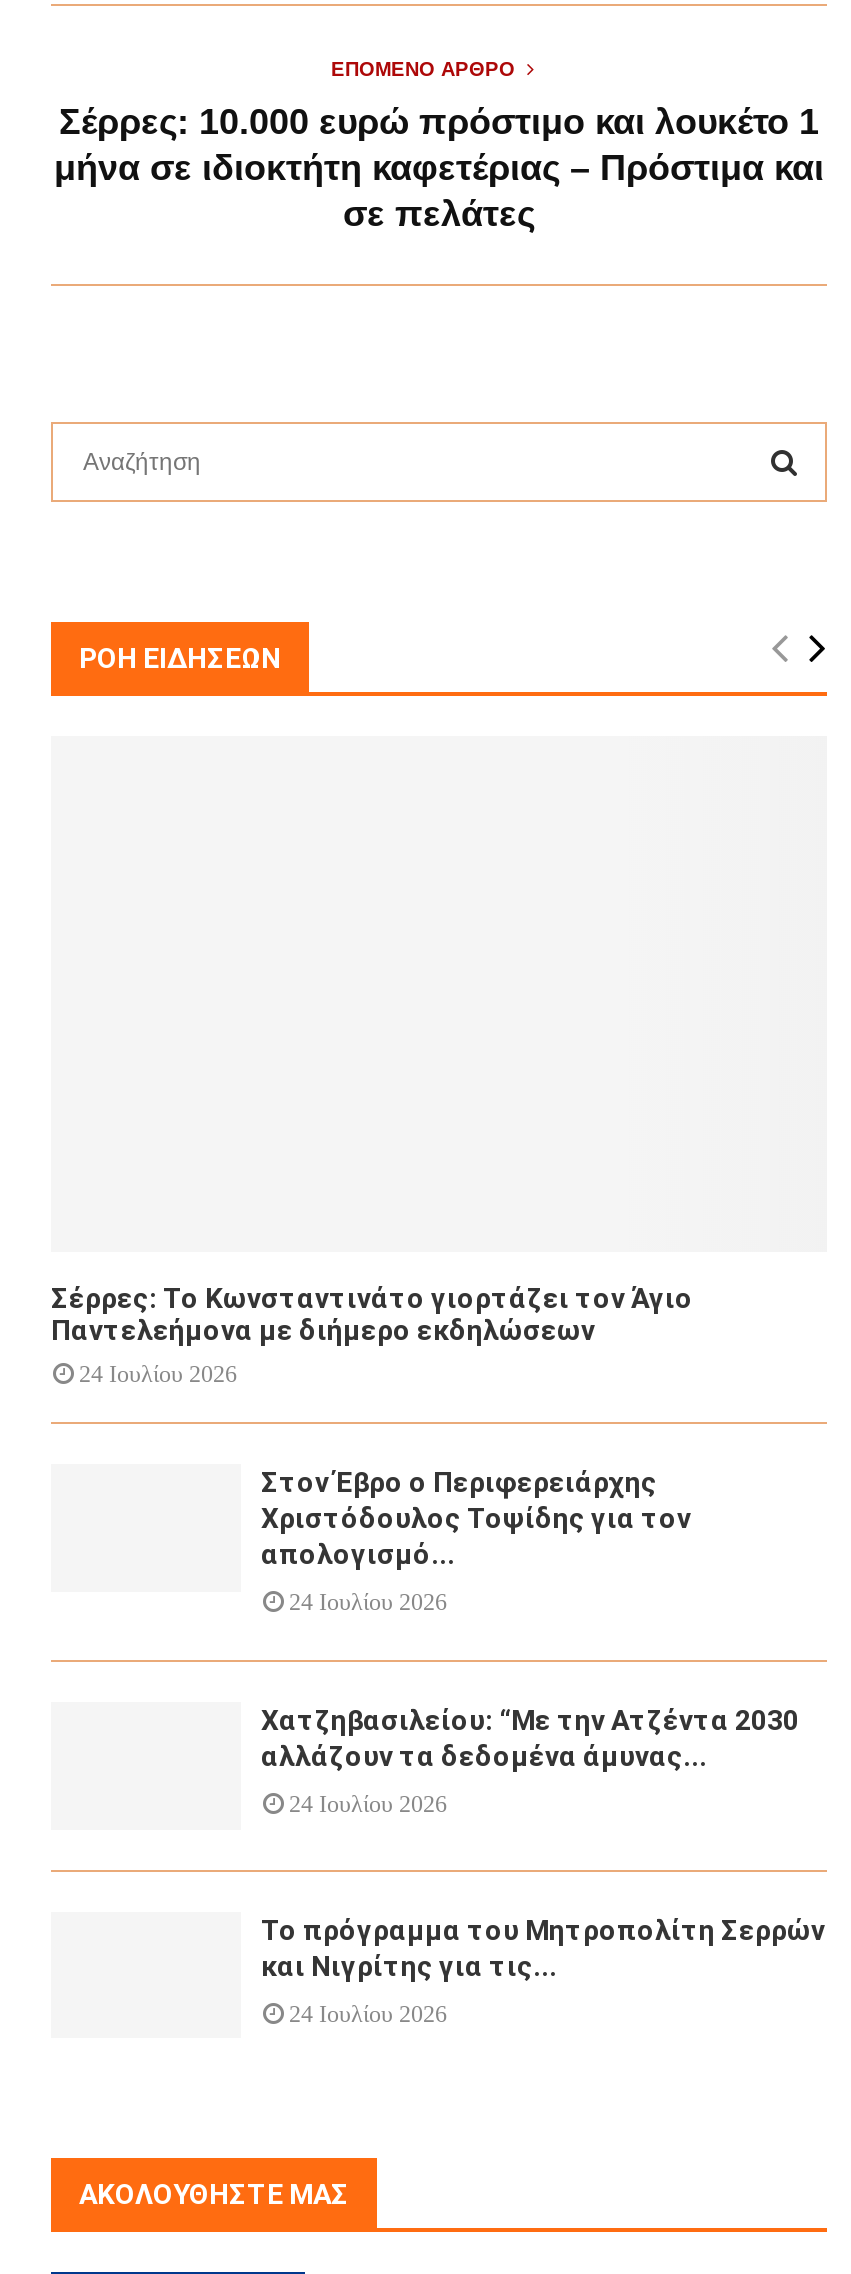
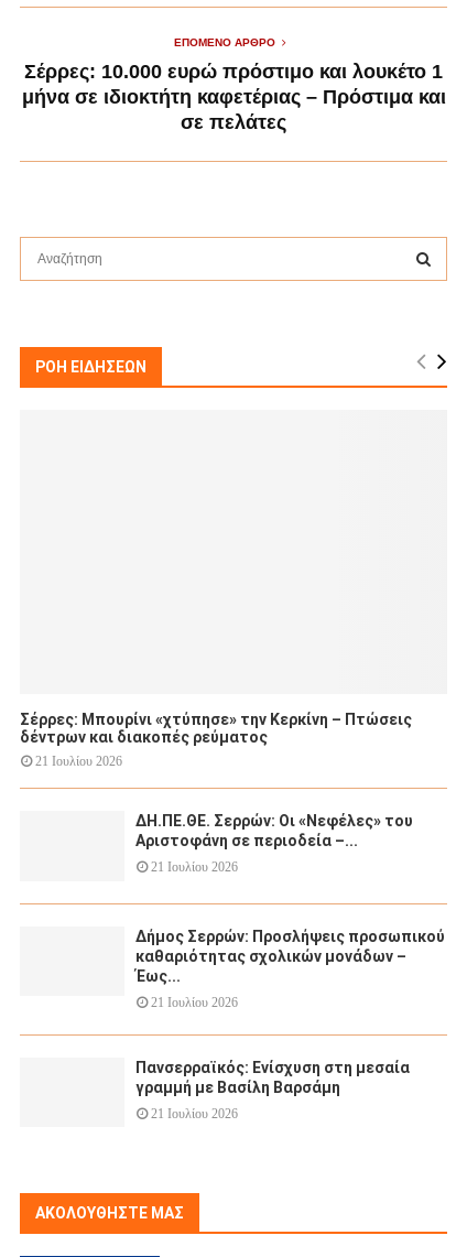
- Σέρρες: Το Κωνσταντινάτο γιορτάζει τον Άγιο
- Παντελεήμονα με διήμερο εκδηλώσεων
- 24 Ιουλίου 2026
+ Σέρρες: Μπουρίνι «χτύπησε» την Κερκίνη – Πτώσεις
+ δέντρων και διακοπές ρεύματος
+ 21 Ιουλίου 2026

- Στον Έβρο ο Περιφερειάρχης
- Χριστόδουλος Τοψίδης για τον
- απολογισμό...
+ ΔΗ.ΠΕ.ΘΕ. Σερρών: Οι «Νεφέλες» του
+ Αριστοφάνη σε περιοδεία –...

- 24 Ιουλίου 2026
+ 21 Ιουλίου 2026

- Χατζηβασιλείου: “Με την Ατζέντα 2030
- αλλάζουν τα δεδομένα άμυνας...
+ Δήμος Σερρών: Προσλήψεις προσωπικού
+ καθαριότητας σχολικών μονάδων –
+ Έως...

- 24 Ιουλίου 2026
+ 21 Ιουλίου 2026

- Το πρόγραμμα του Μητροπολίτη Σερρών
- και Νιγρίτης για τις...
+ Πανσερραϊκός: Ενίσχυση στη μεσαία
+ γραμμή με Βασίλη Βαρσάμη

- 24 Ιουλίου 2026
+ 21 Ιουλίου 2026
